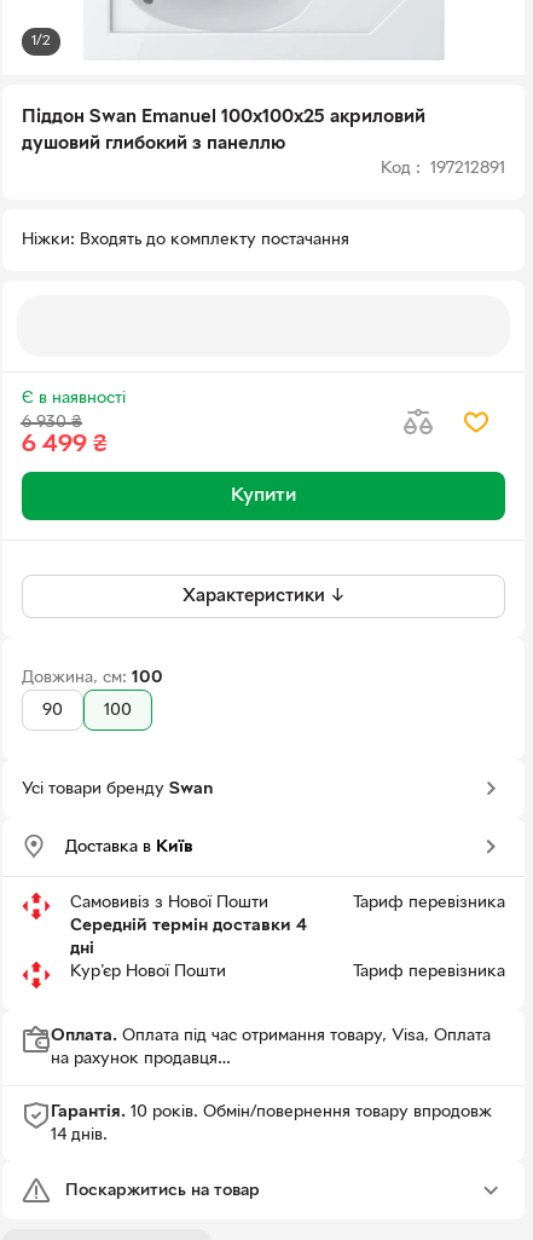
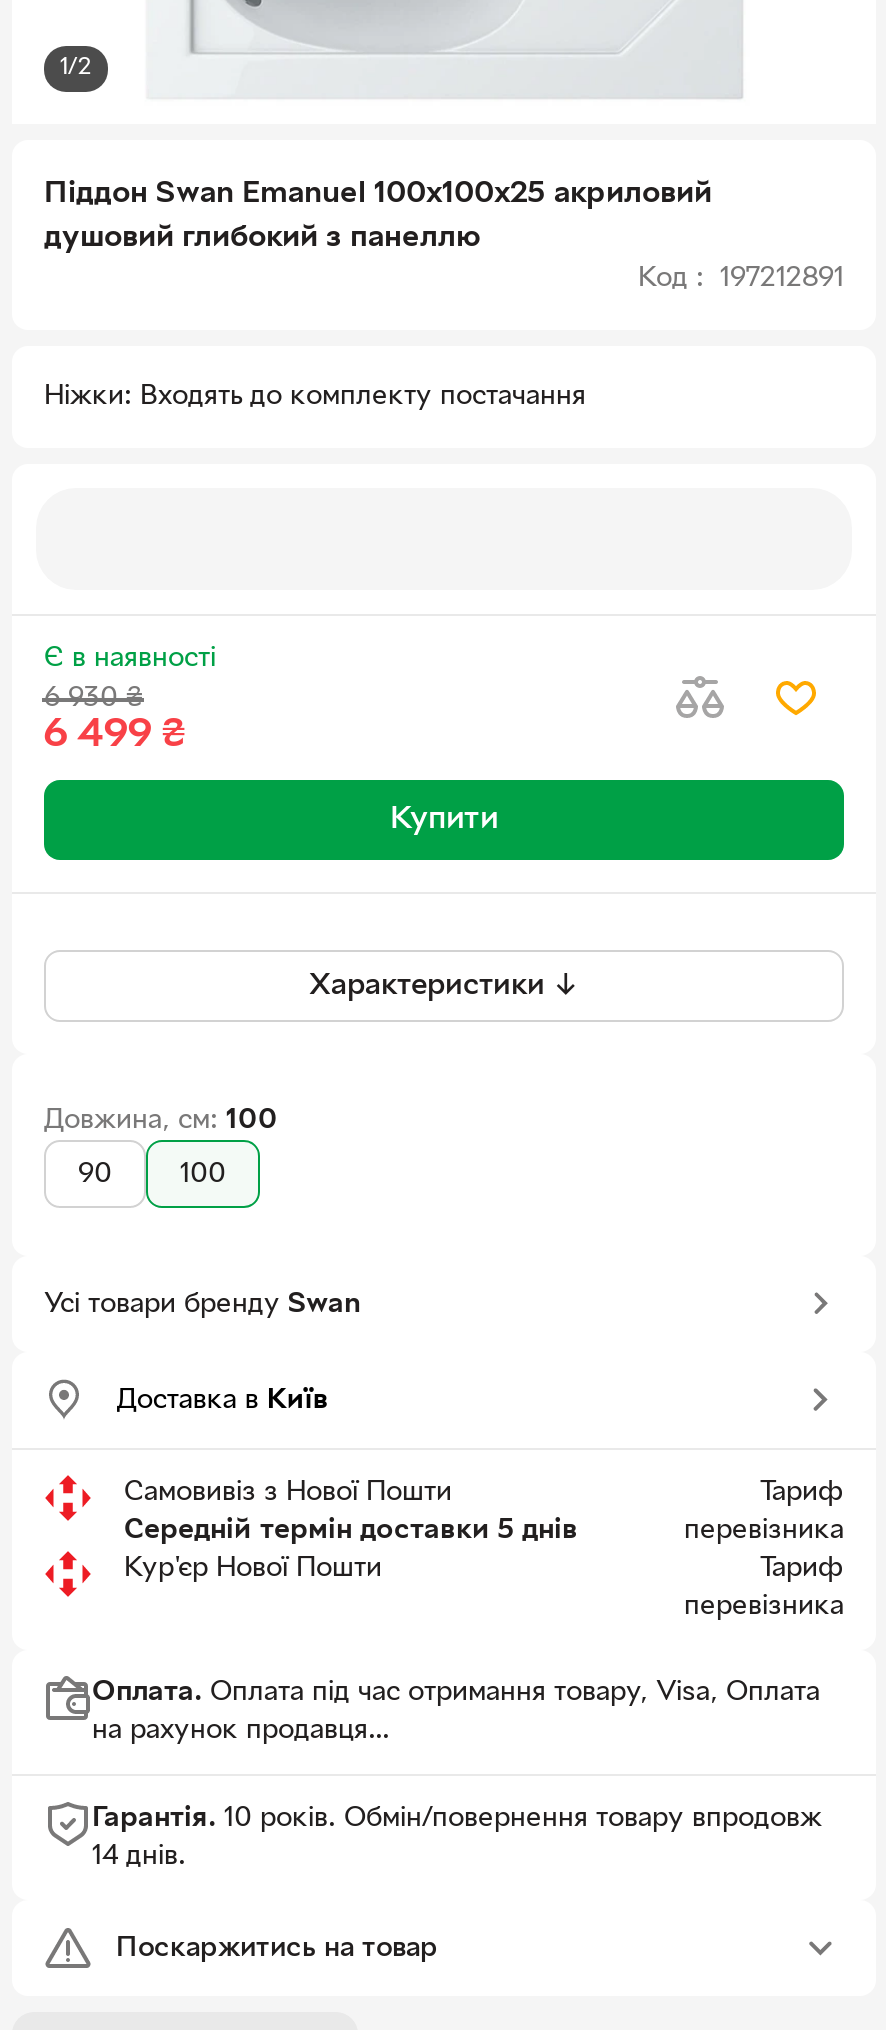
- Тариф перевізника
+ перевізника

- Середній термін доставки 4
+ Середній термін доставки 5 днів

- дні
+ Тариф
